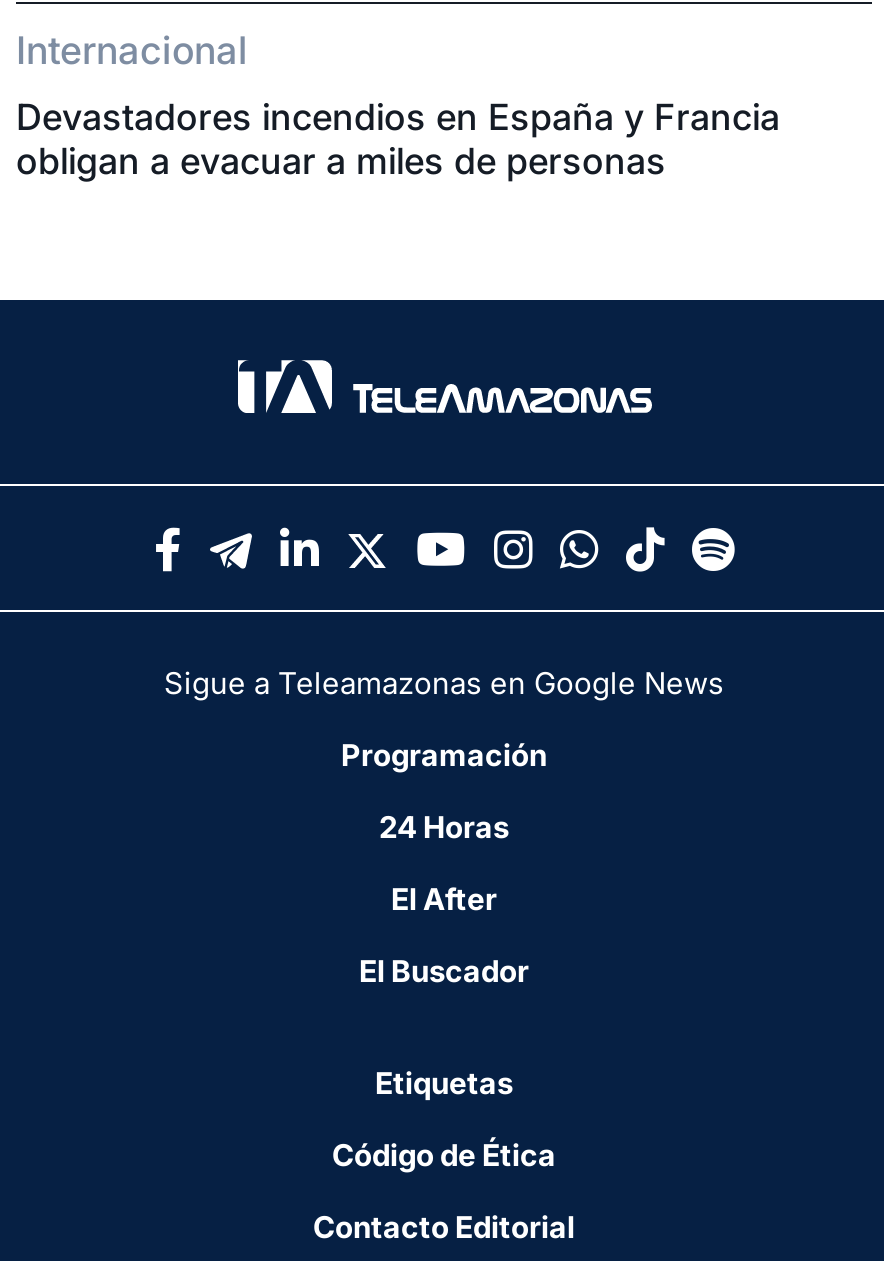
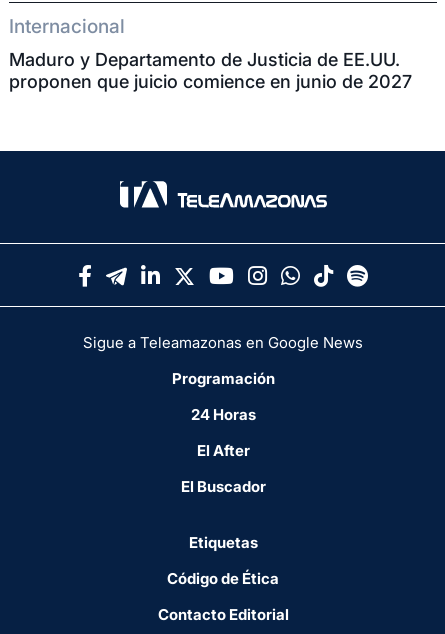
- Devastadores incendios en España y Francia
- obligan a evacuar a miles de personas
+ Maduro y Departamento de Justicia de EE.UU.
+ proponen que juicio comience en junio de 2027
